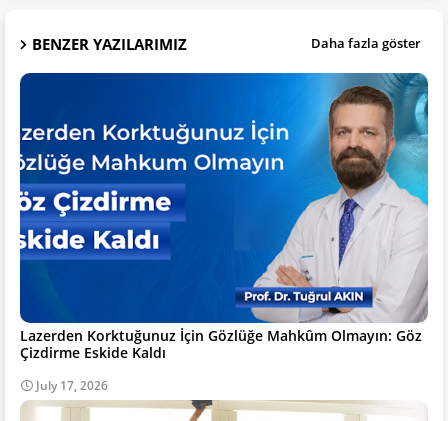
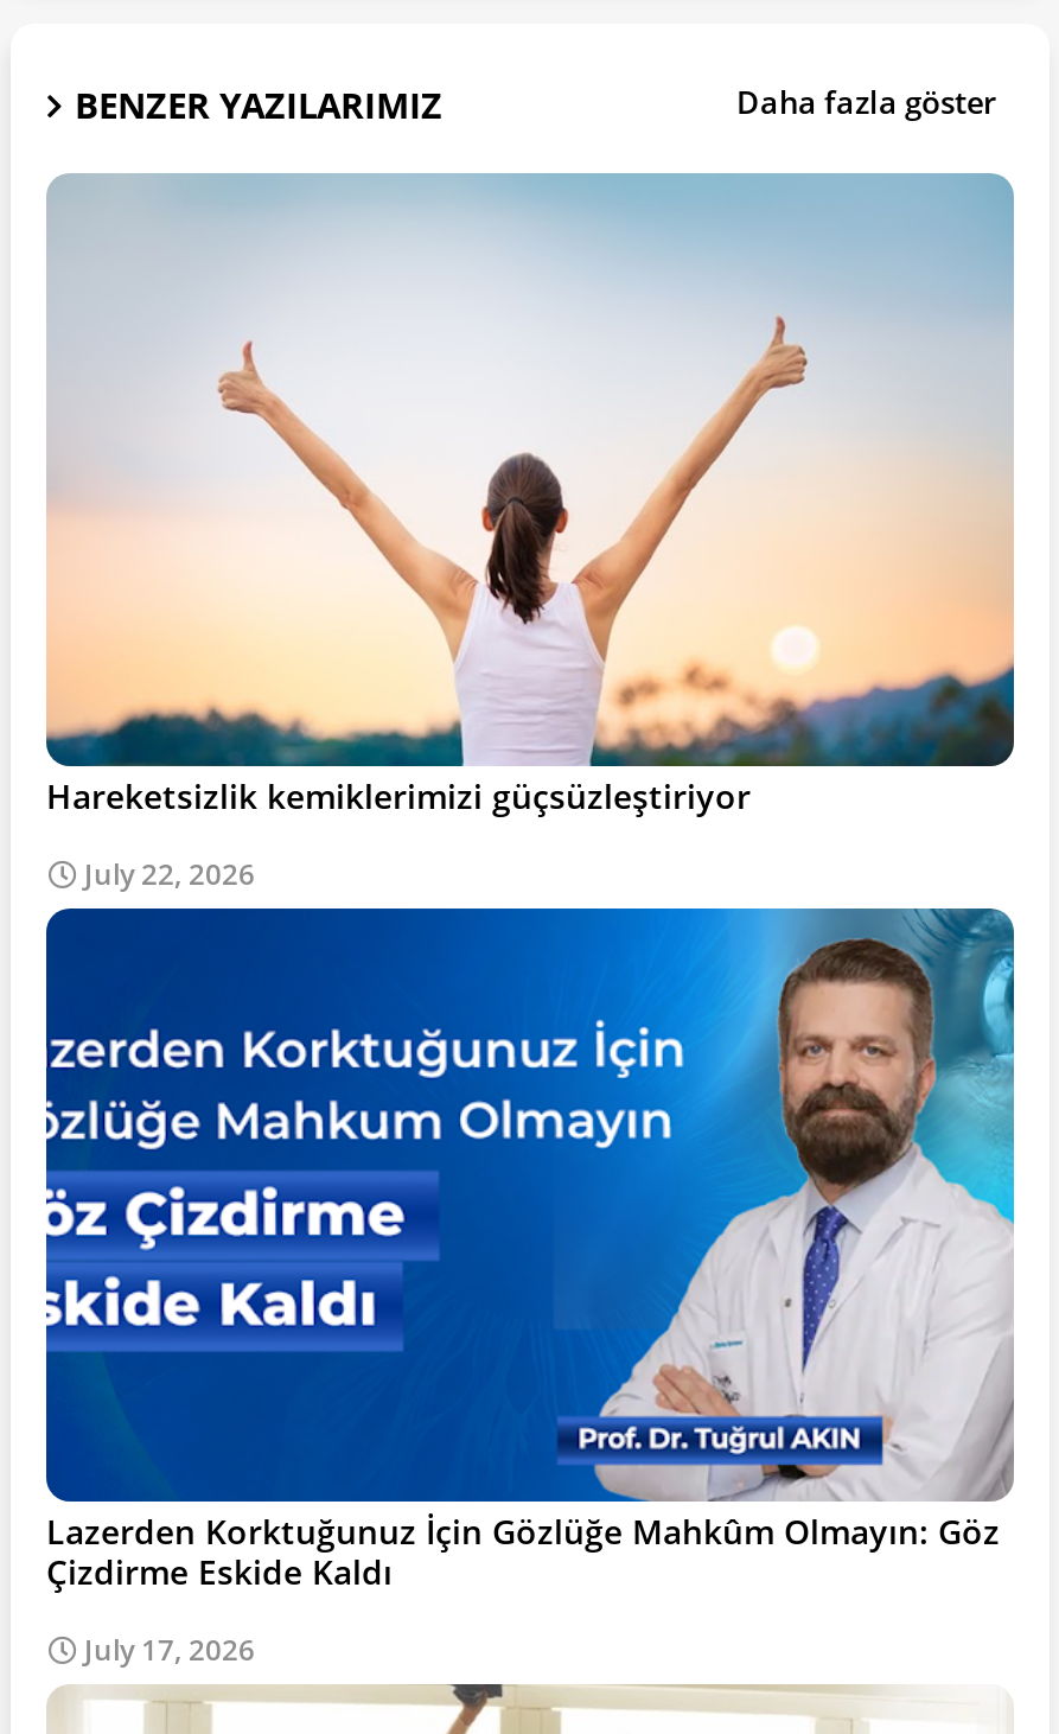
+ [image]
+ Hareketsizlik kemiklerimizi güçsüzleştiriyor
+ July 22, 2026
